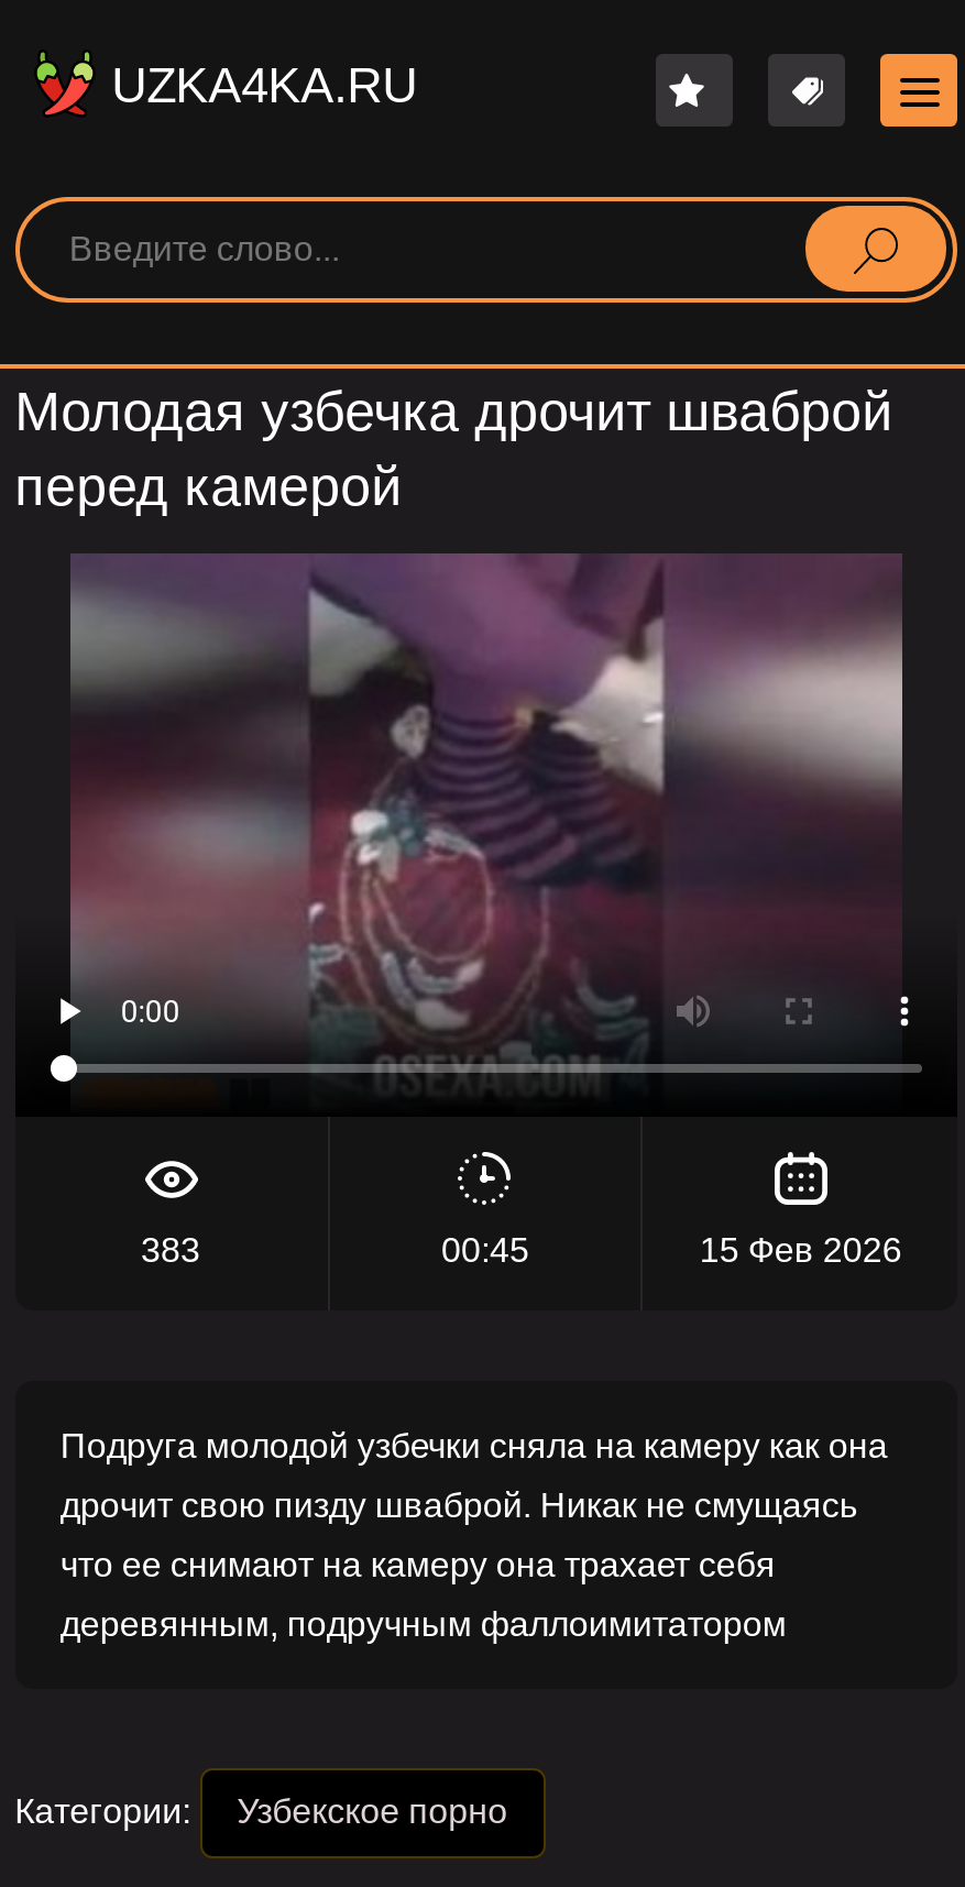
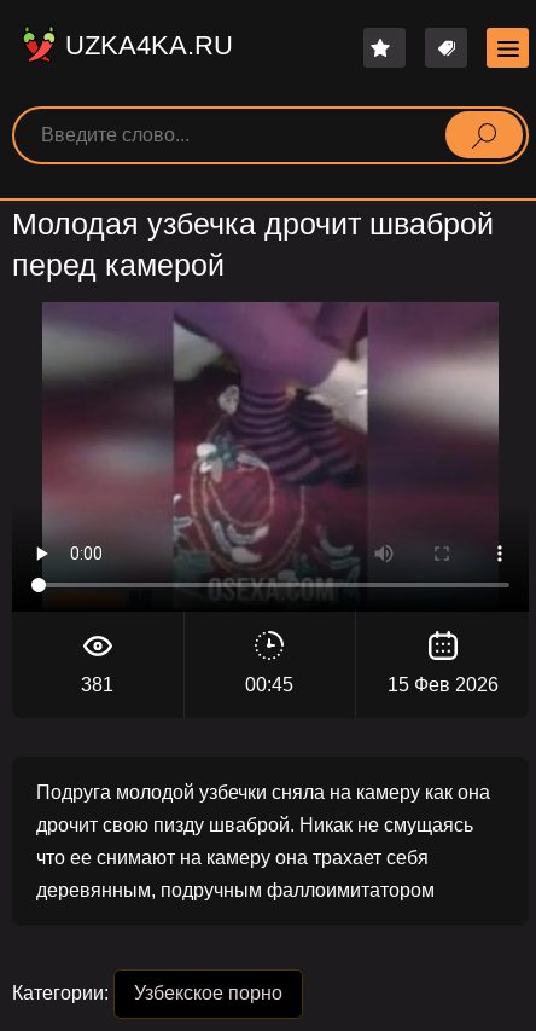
- 383
+ 381
